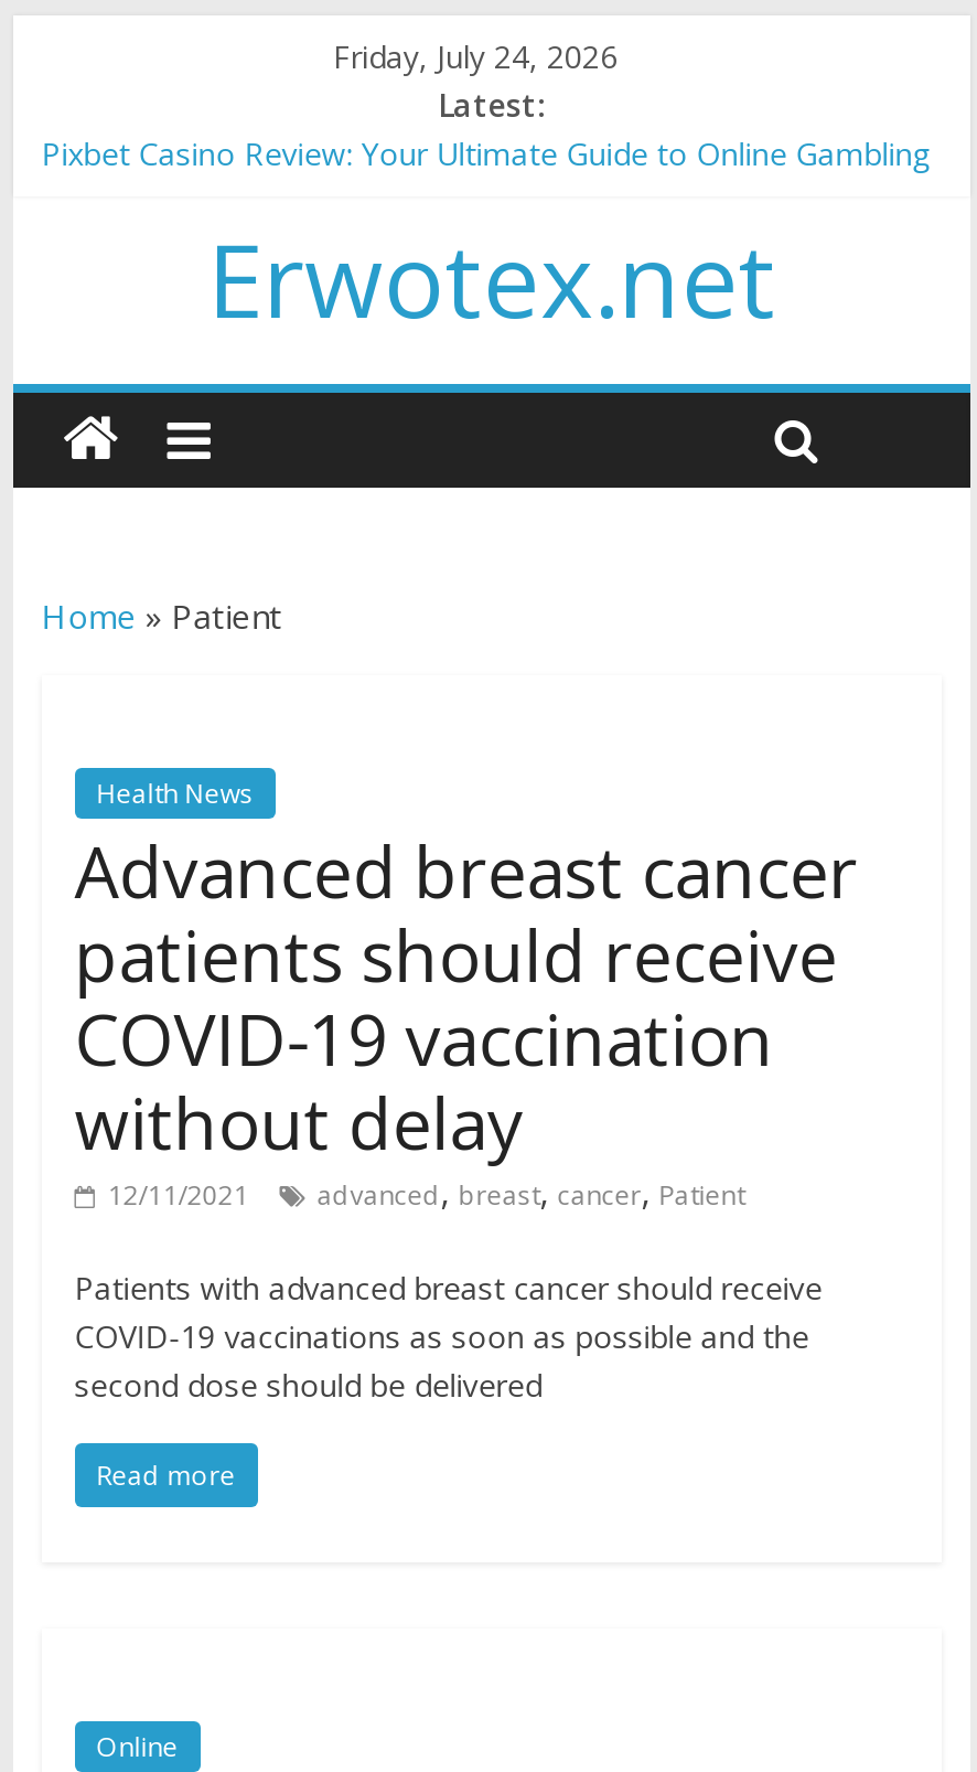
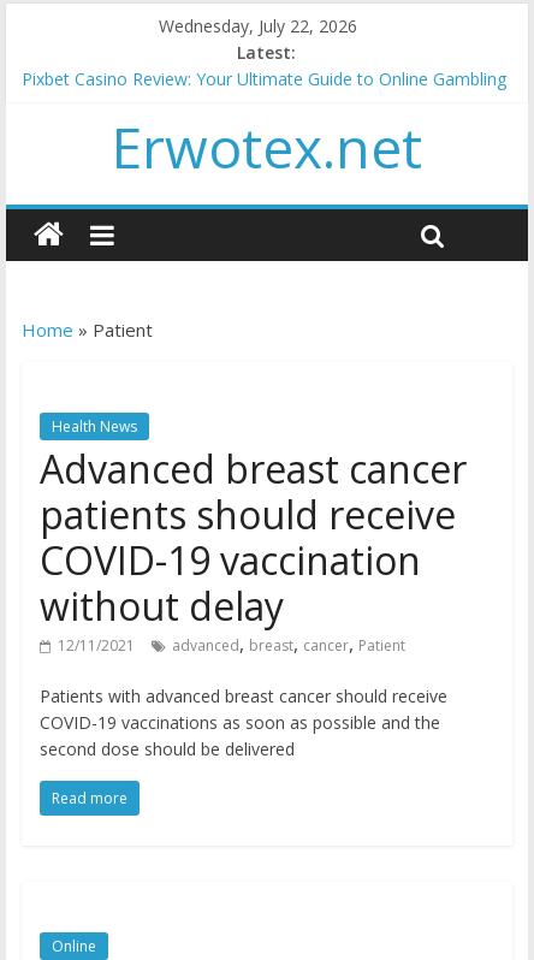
- Friday, July 24, 2026
+ Wednesday, July 22, 2026
